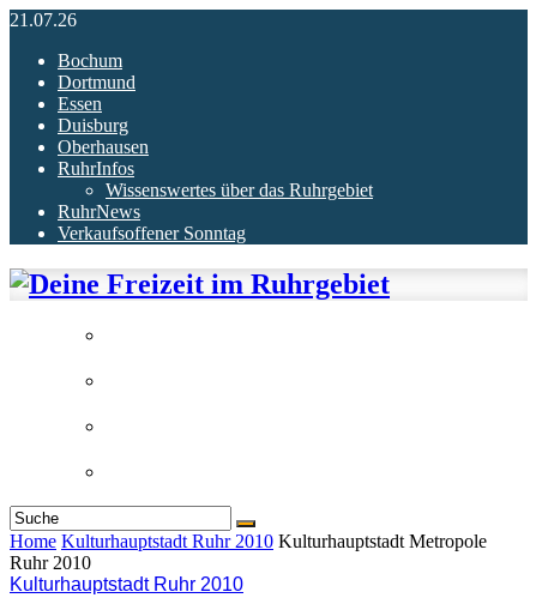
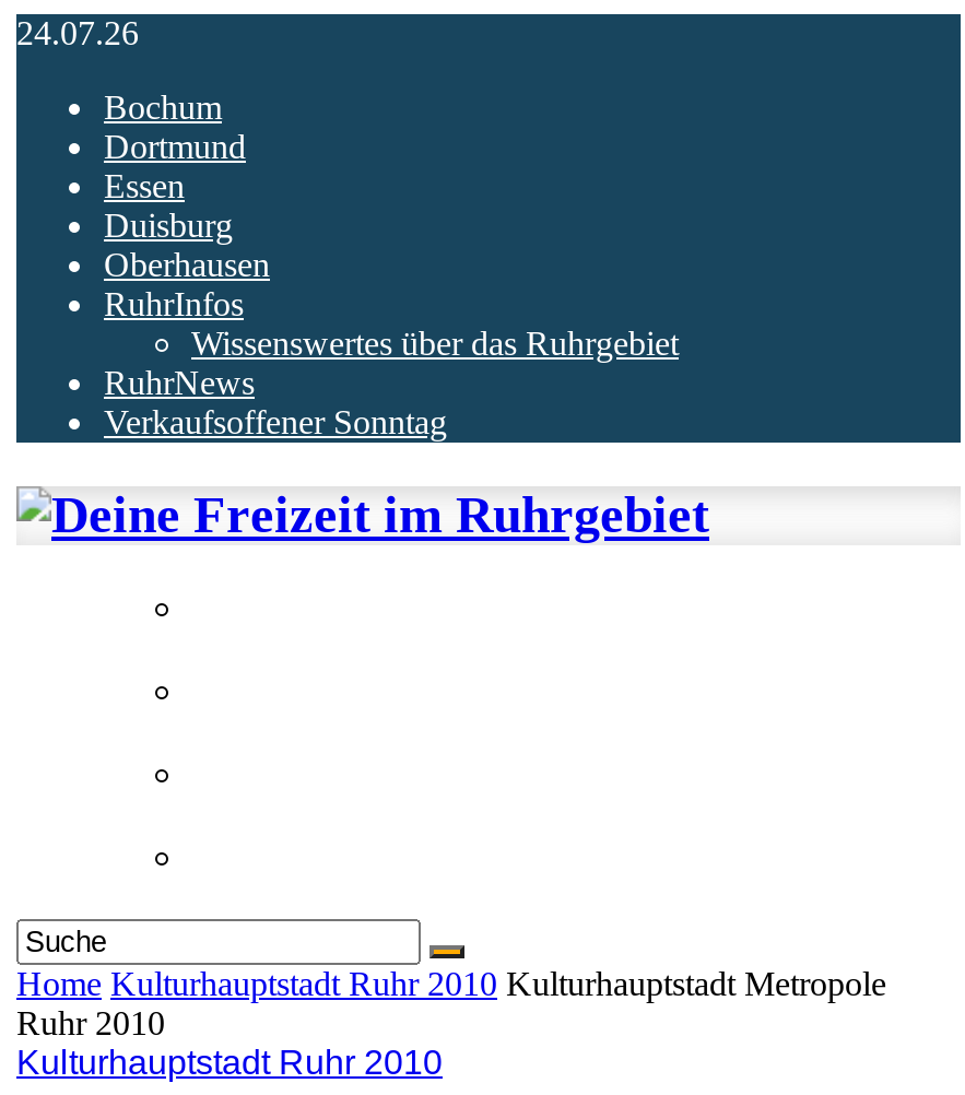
- 21.07.26
+ 24.07.26
